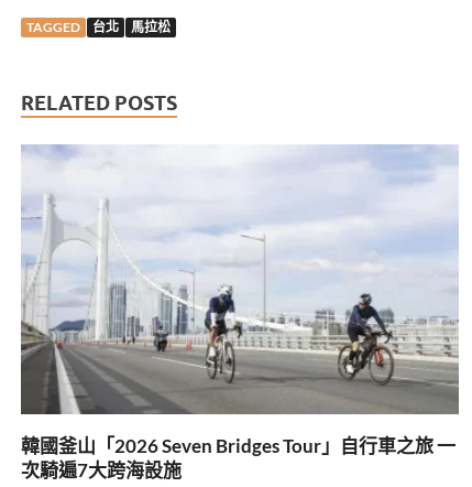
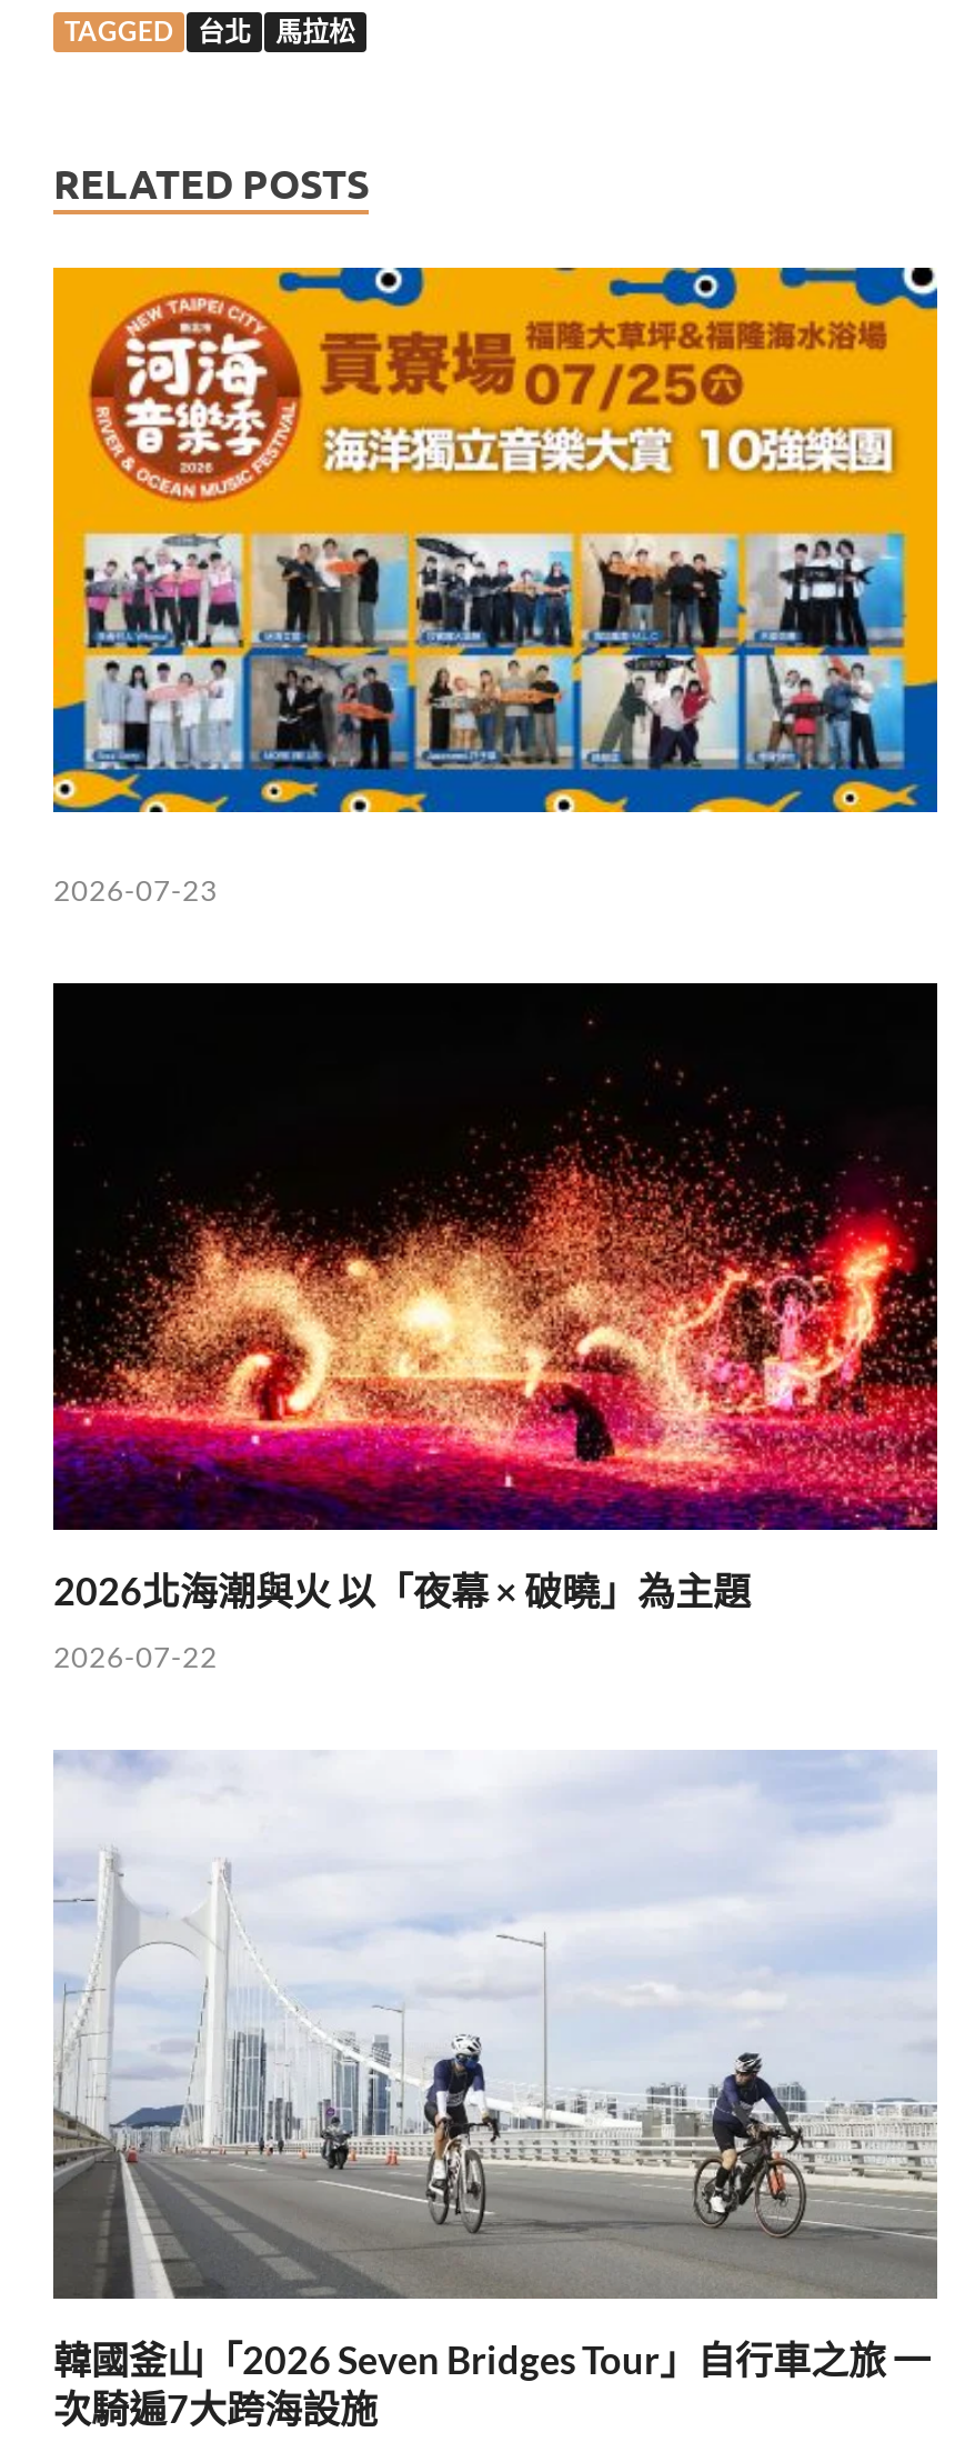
+ [image]
+ 2026-07-23

+ [image]
+ 2026北海潮與火 以「夜幕 × 破曉」為主題
+ 2026-07-22
